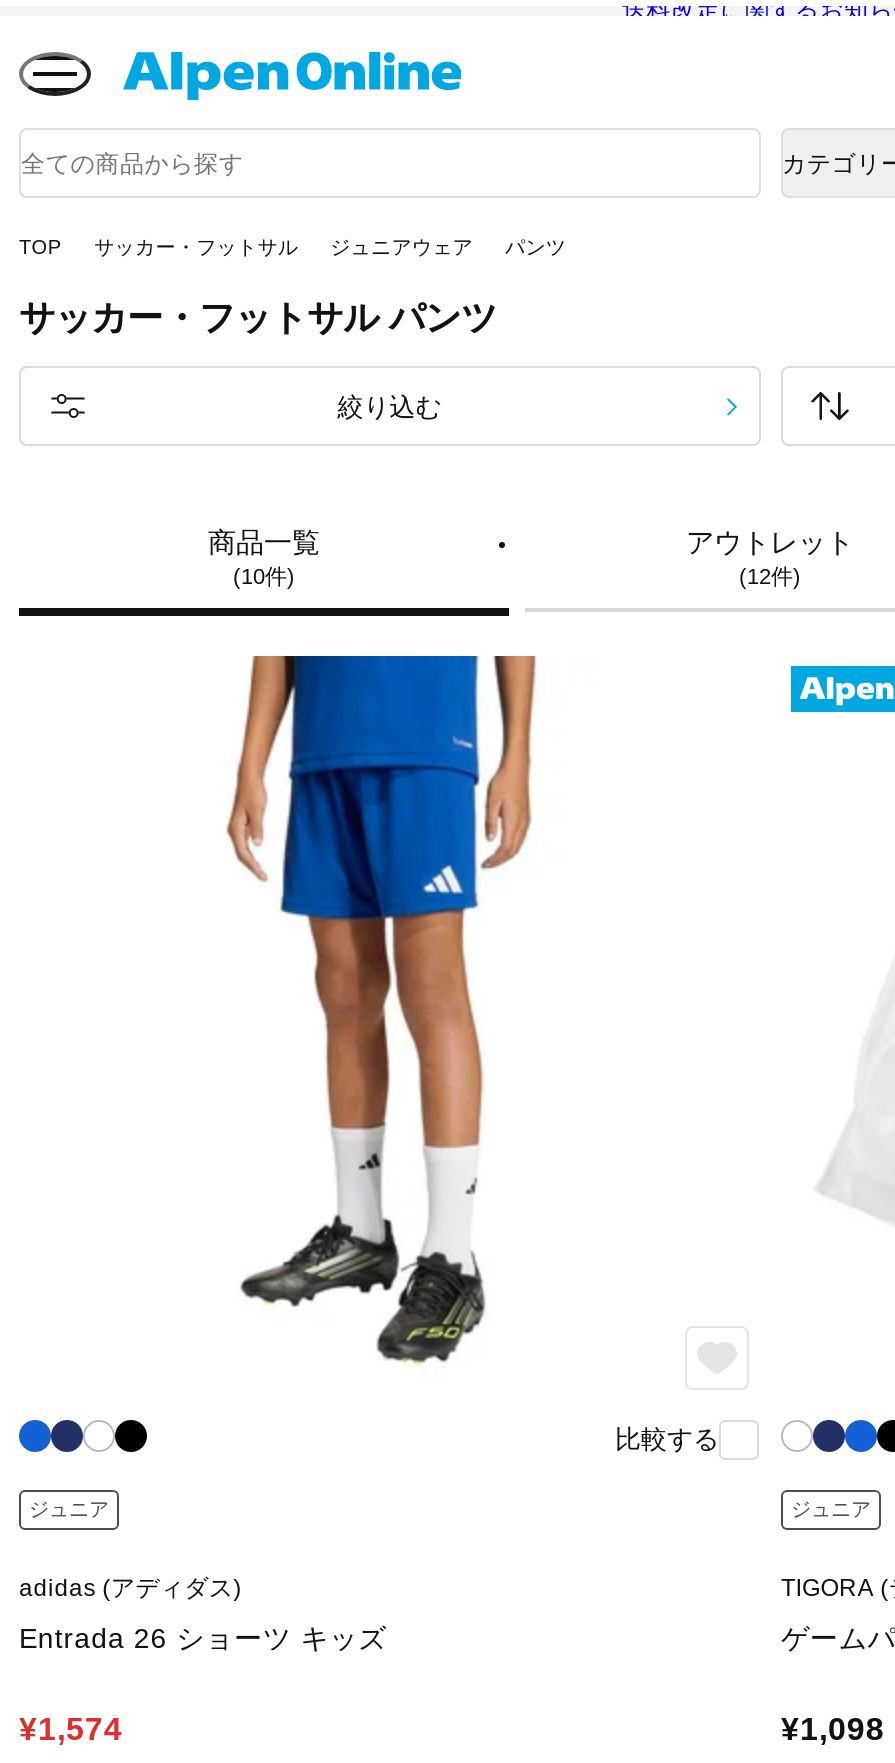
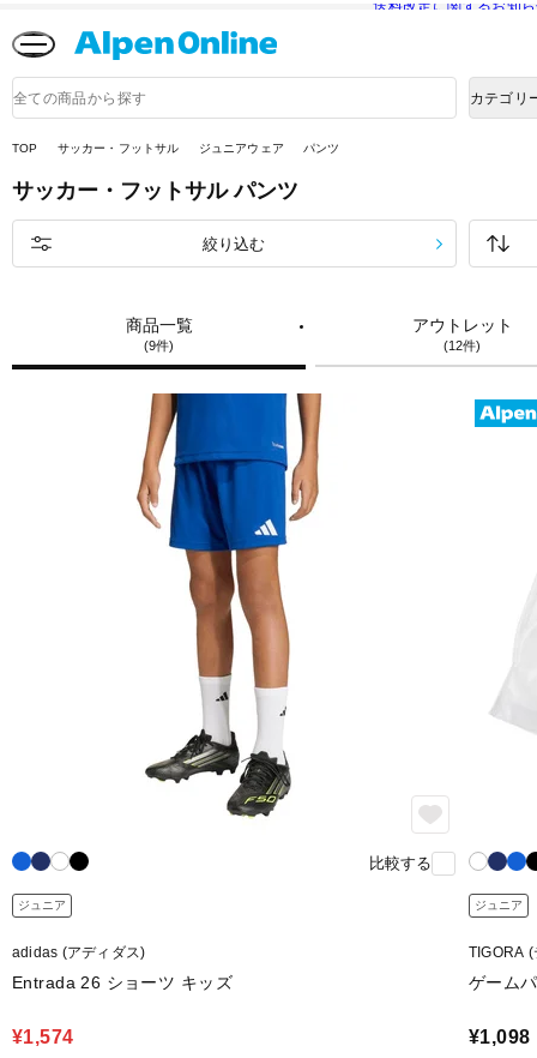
- (10件)
+ (9件)
